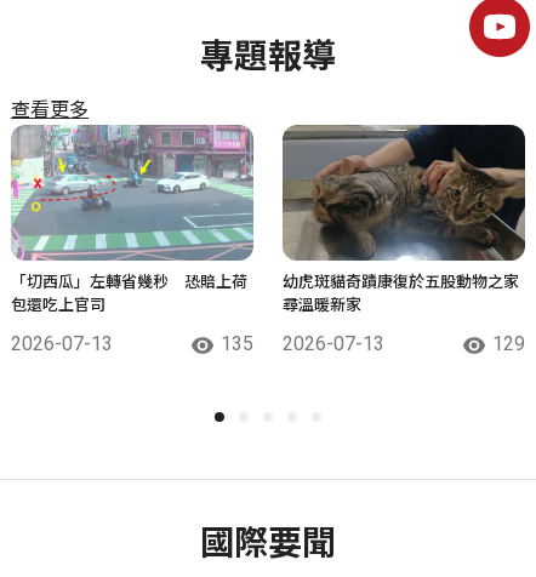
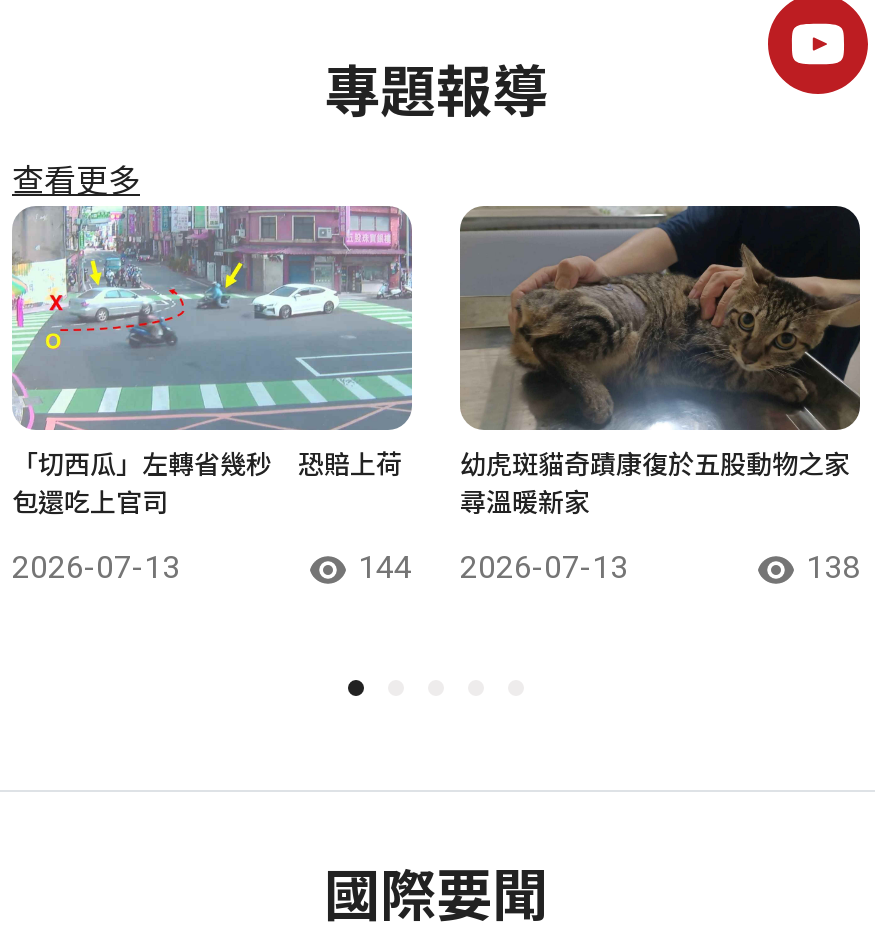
- 135 2026-07-13
+ 144 2026-07-13

- 129
+ 138
